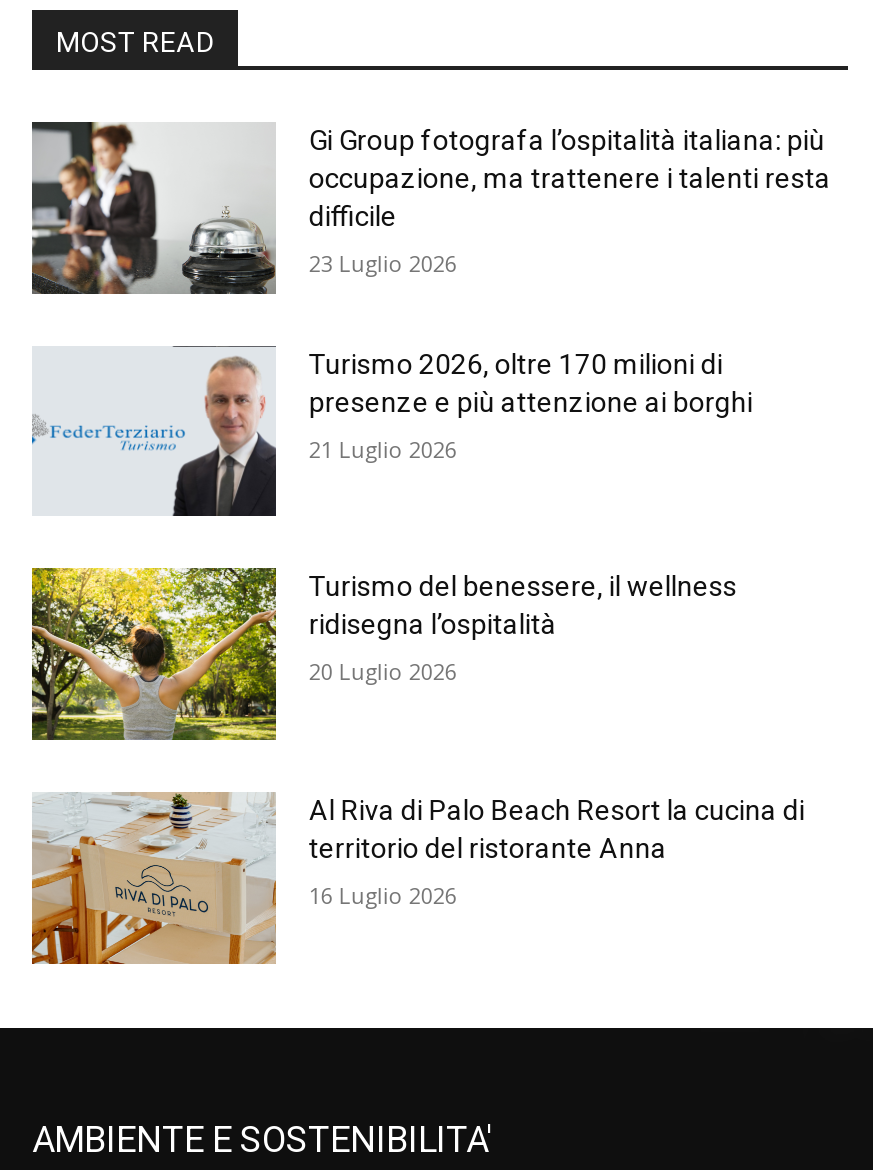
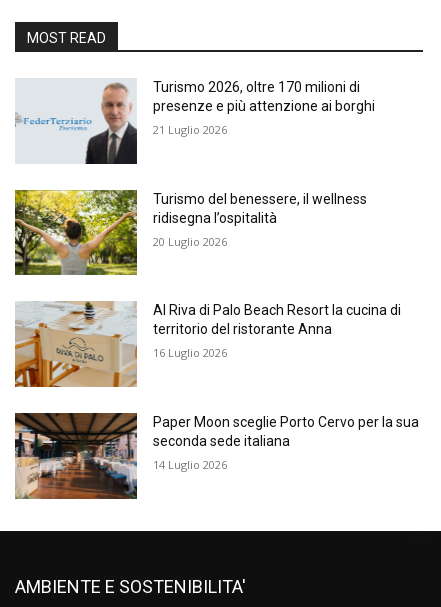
- [image]
- Gi Group fotografa l’ospitalità italiana: più
- occupazione, ma trattenere i talenti resta
- difficile
- 23 Luglio 2026

moved up: [image] | Turismo 2026, oltre 170 milioni di | presenze e più attenzione ai borghi | ... | territorio del ristorante Anna | 16 Luglio 2026

+ [image]
+ Paper Moon sceglie Porto Cervo per la sua
+ seconda sede italiana
+ 14 Luglio 2026
